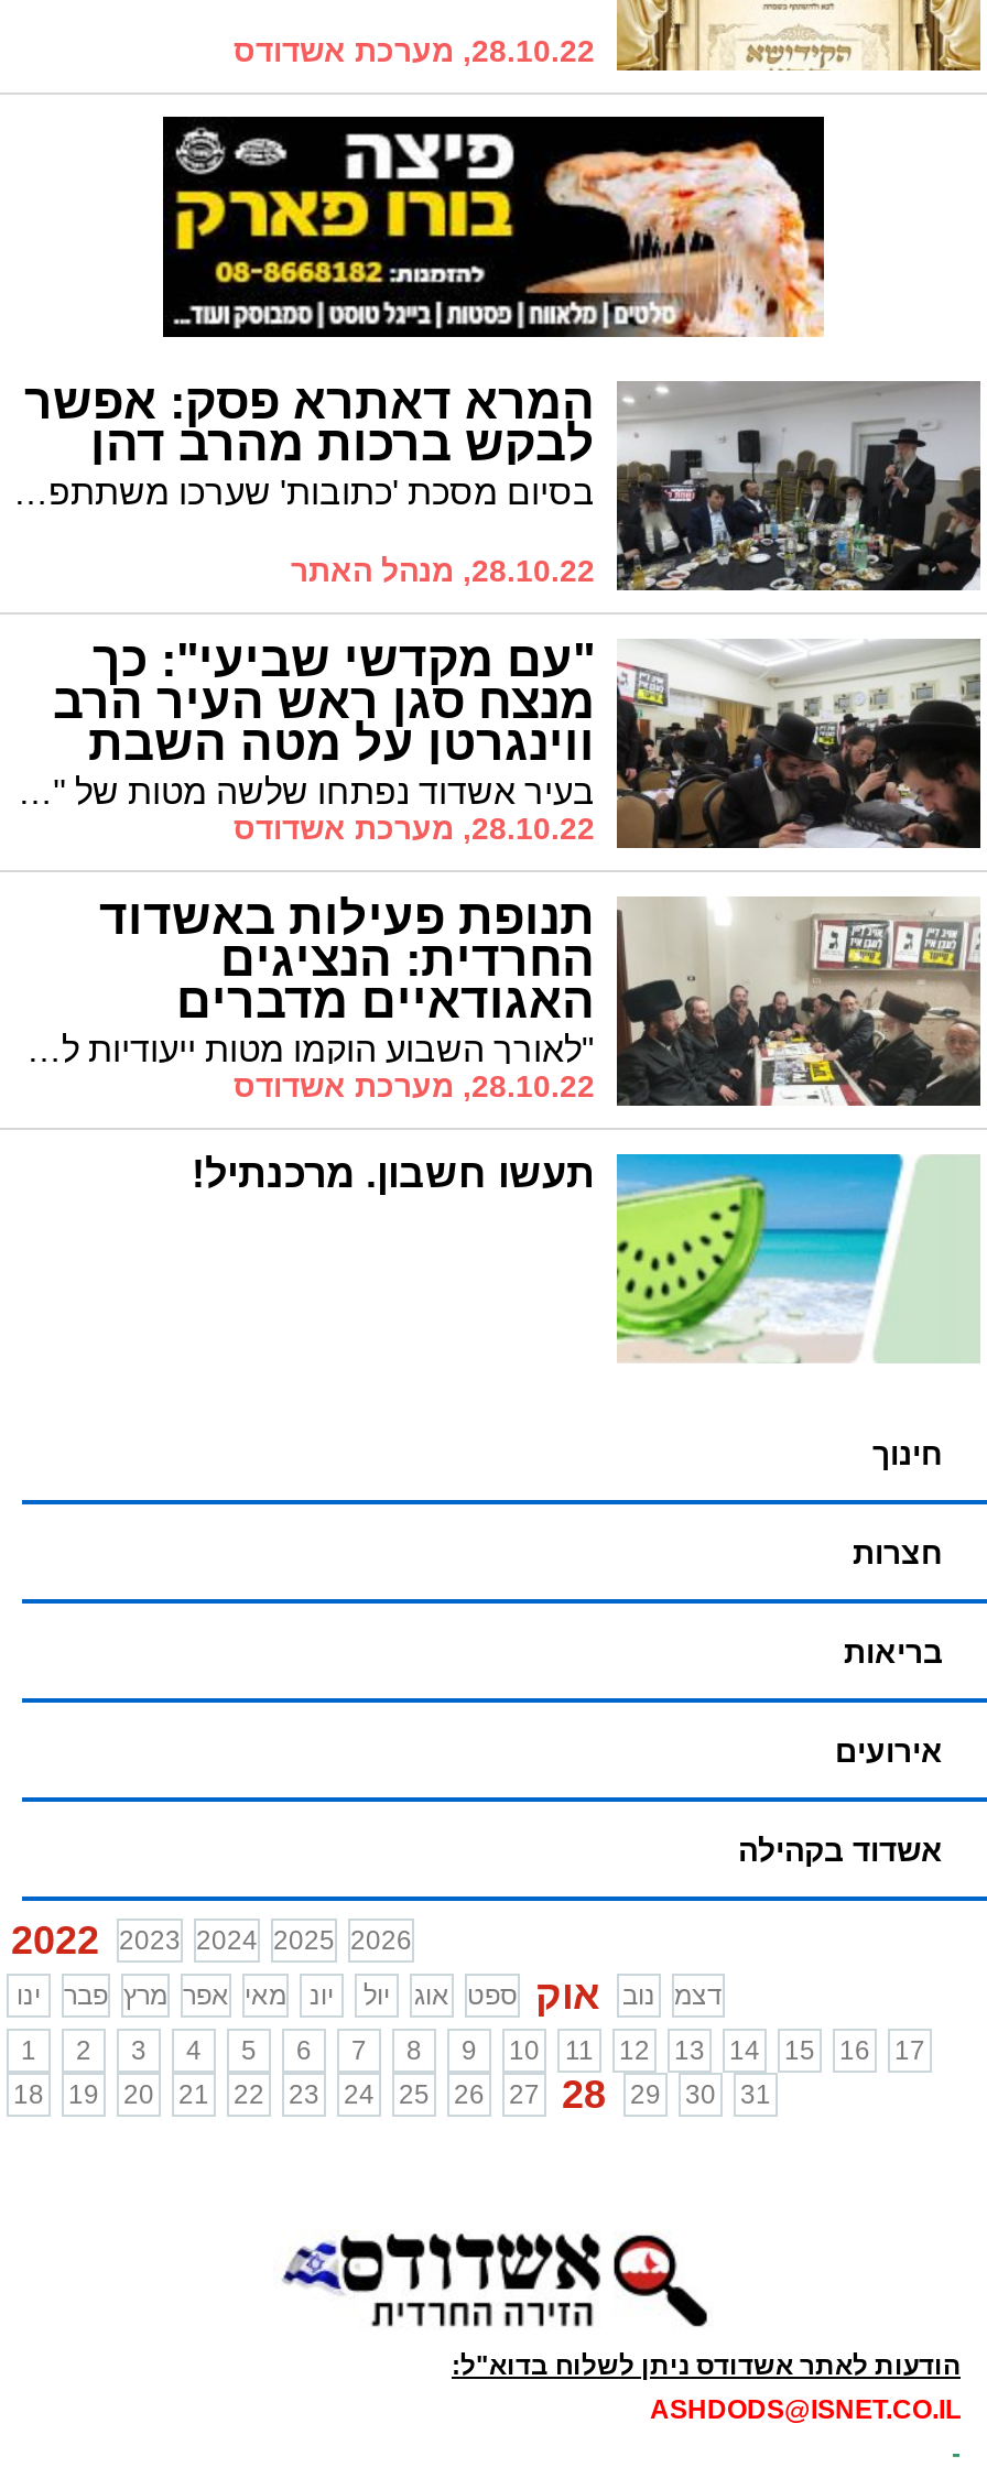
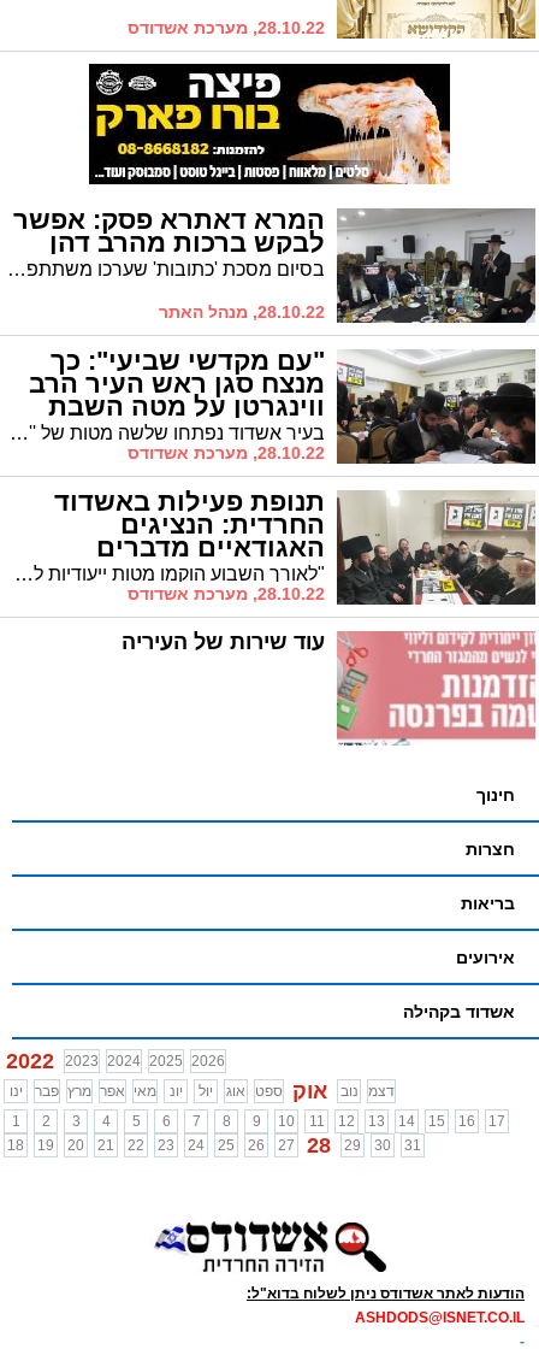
- [image]
- תעשו חשבון. מרכנתיל!
+ [image]
+ עוד שירות של העיריה
